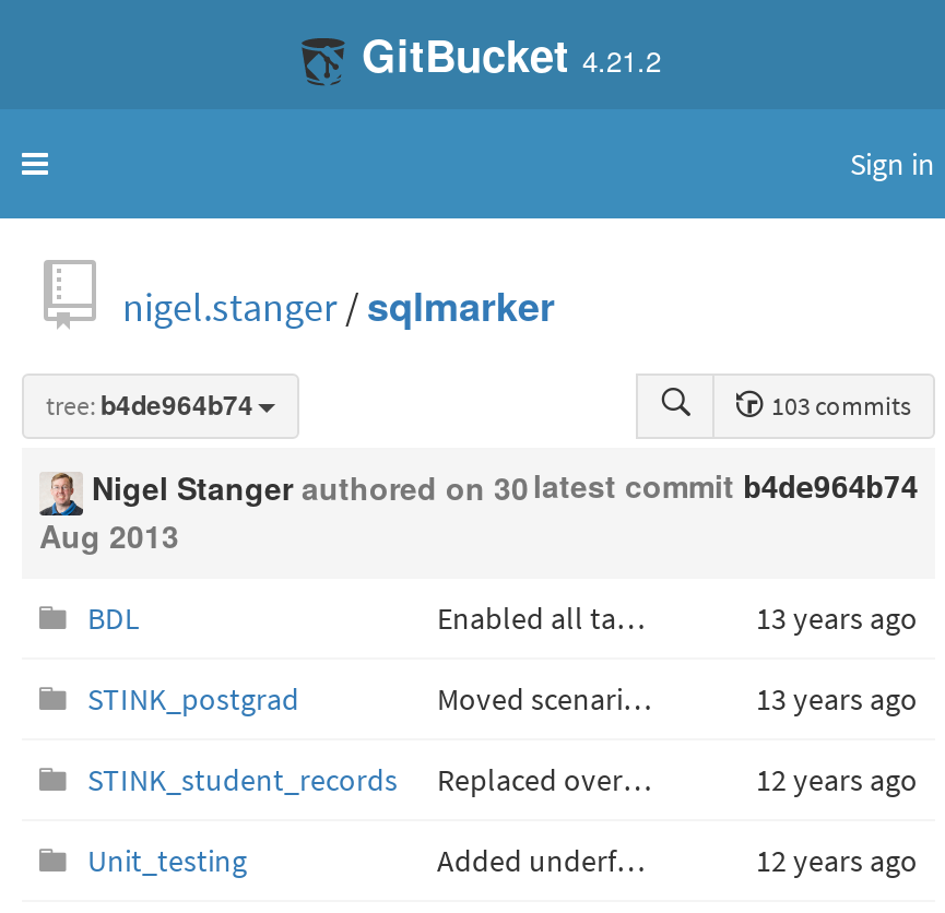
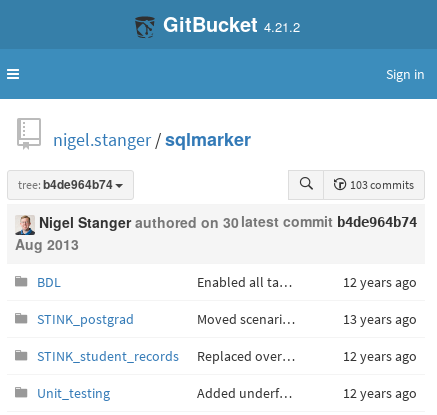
- 13 years ago
+ 12 years ago
